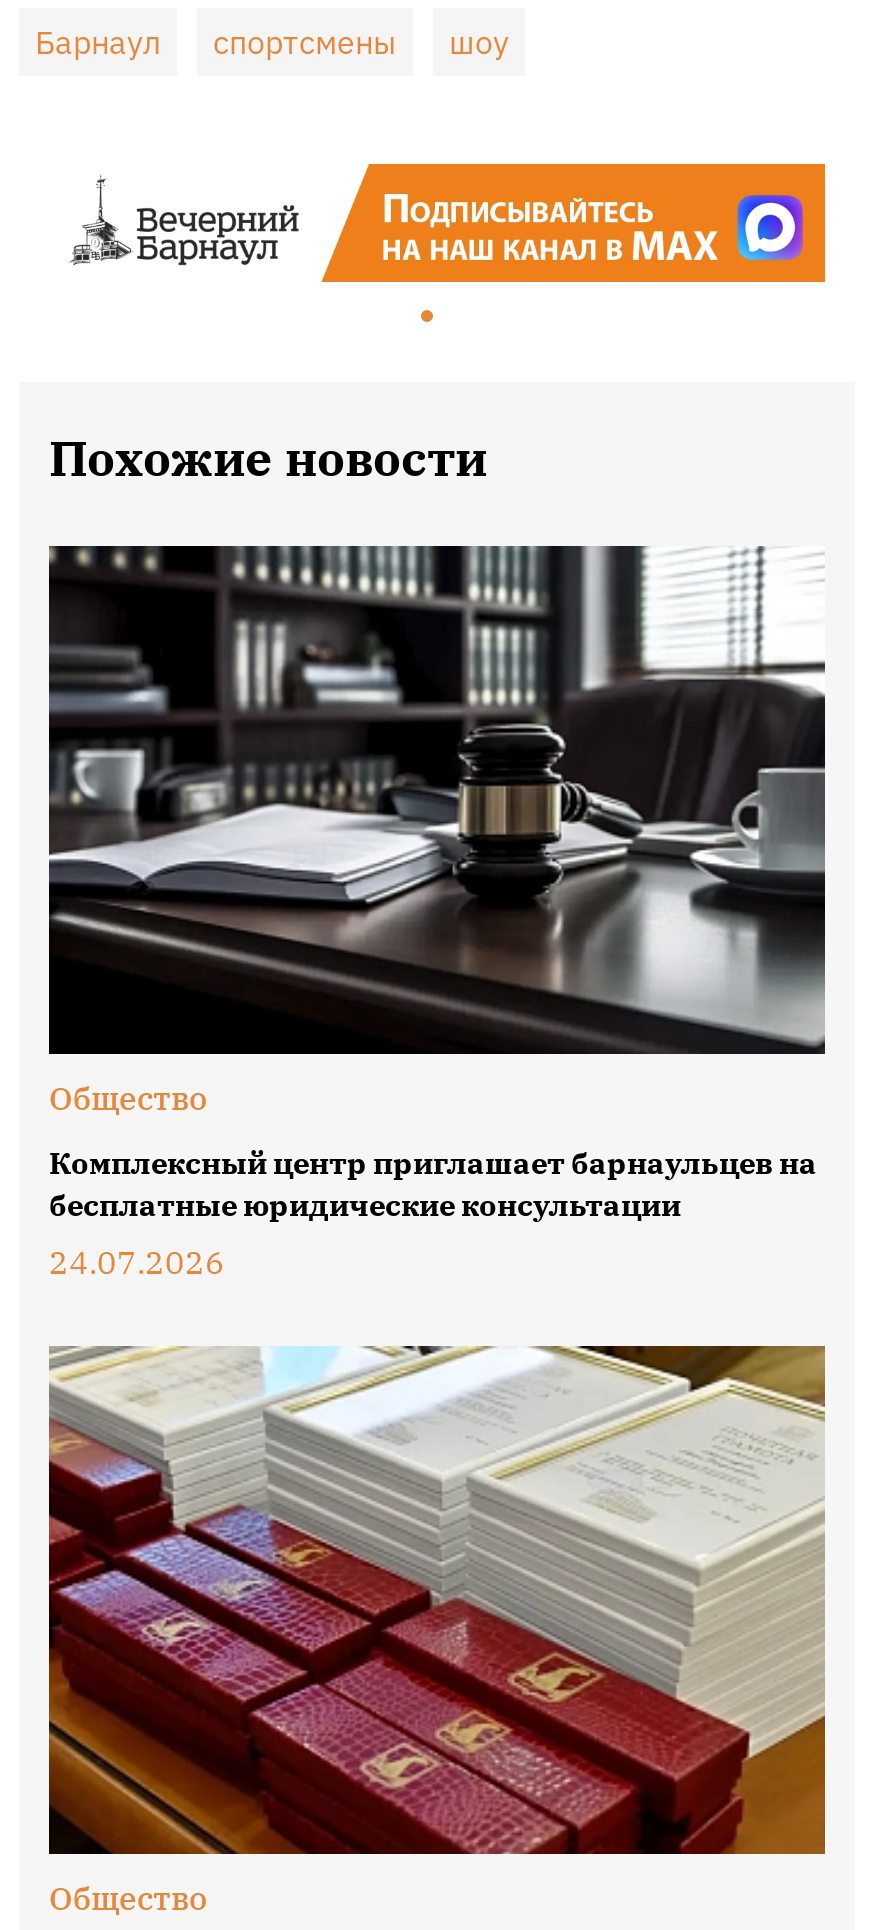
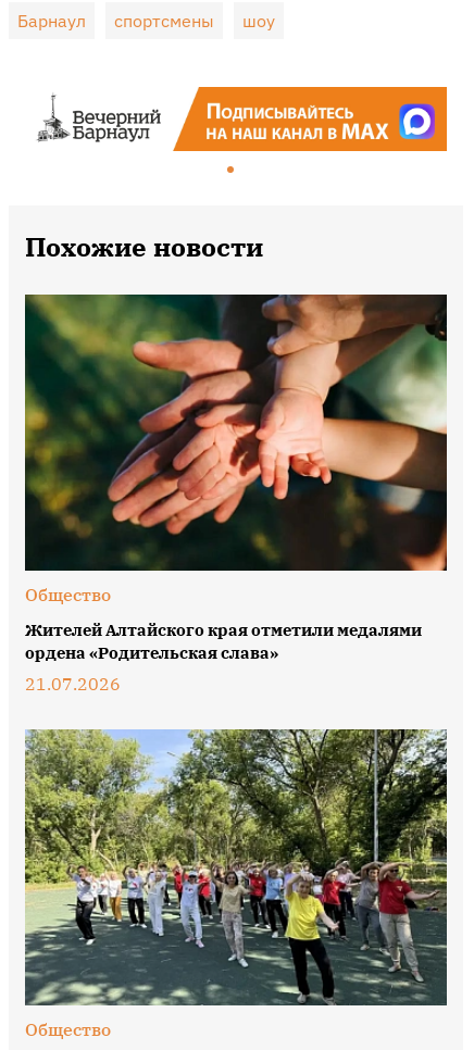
- [image]
+ [image]

- Комплексный центр приглашает барнаульцев на
- бесплатные юридические консультации
- 24.07.2026
+ Жителей Алтайского края отметили медалями
+ ордена «Родительская слава»
+ 21.07.2026

- [image]
+ [image]
